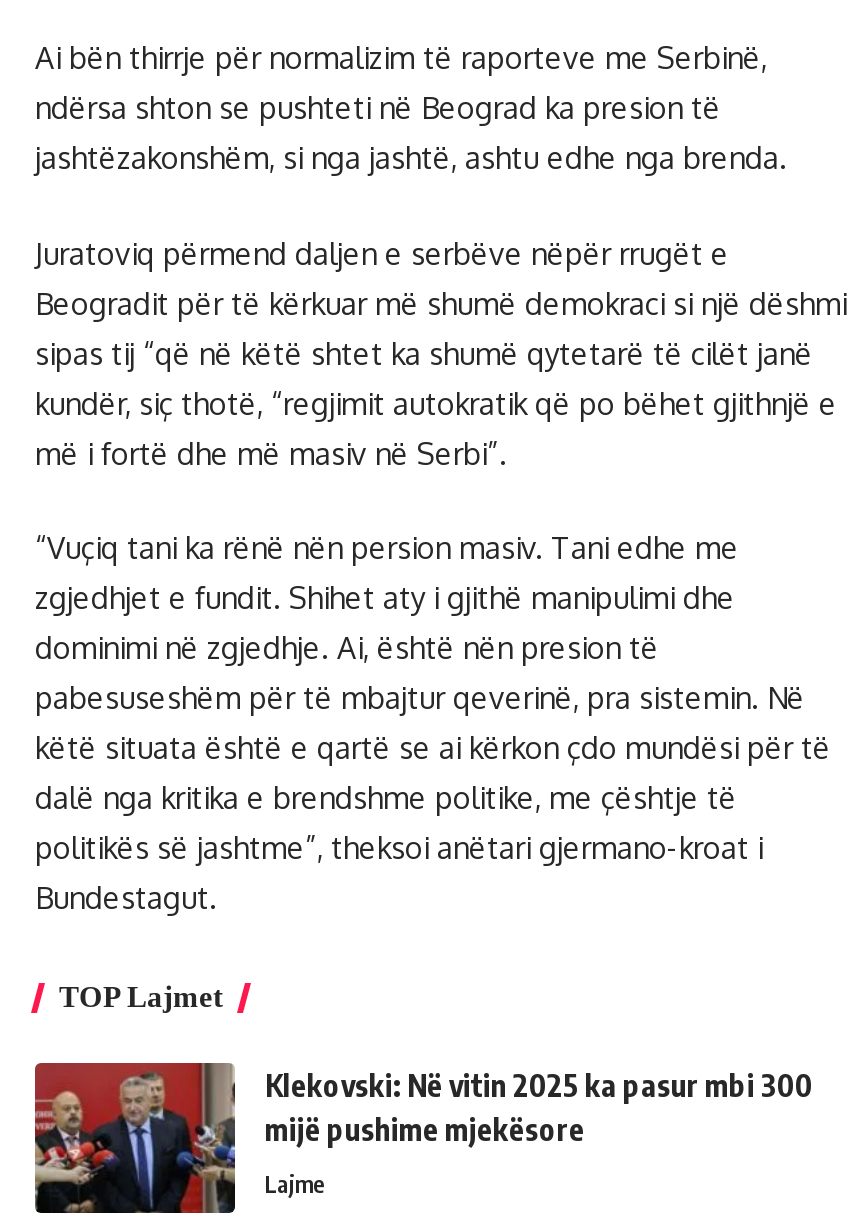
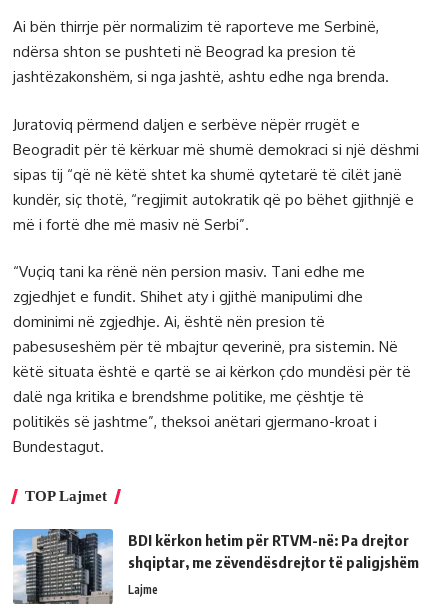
- [image]
- Klekovski: Në vitin 2025 ka pasur mbi 300
- mijë pushime mjekësore
+ [image]
+ BDI kërkon hetim për RTVM-në: Pa drejtor
+ shqiptar, me zëvendësdrejtor të paligjshëm
